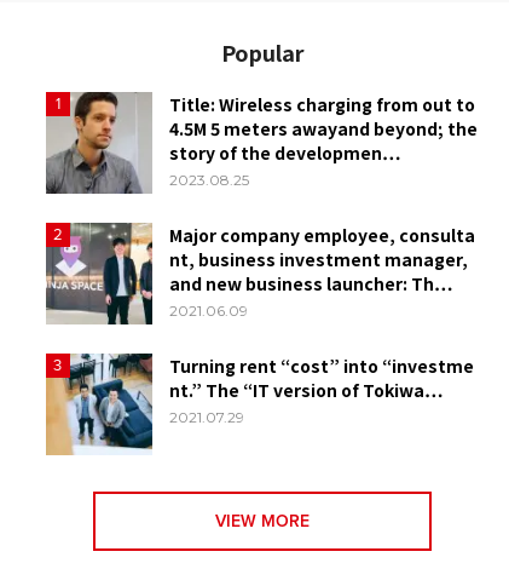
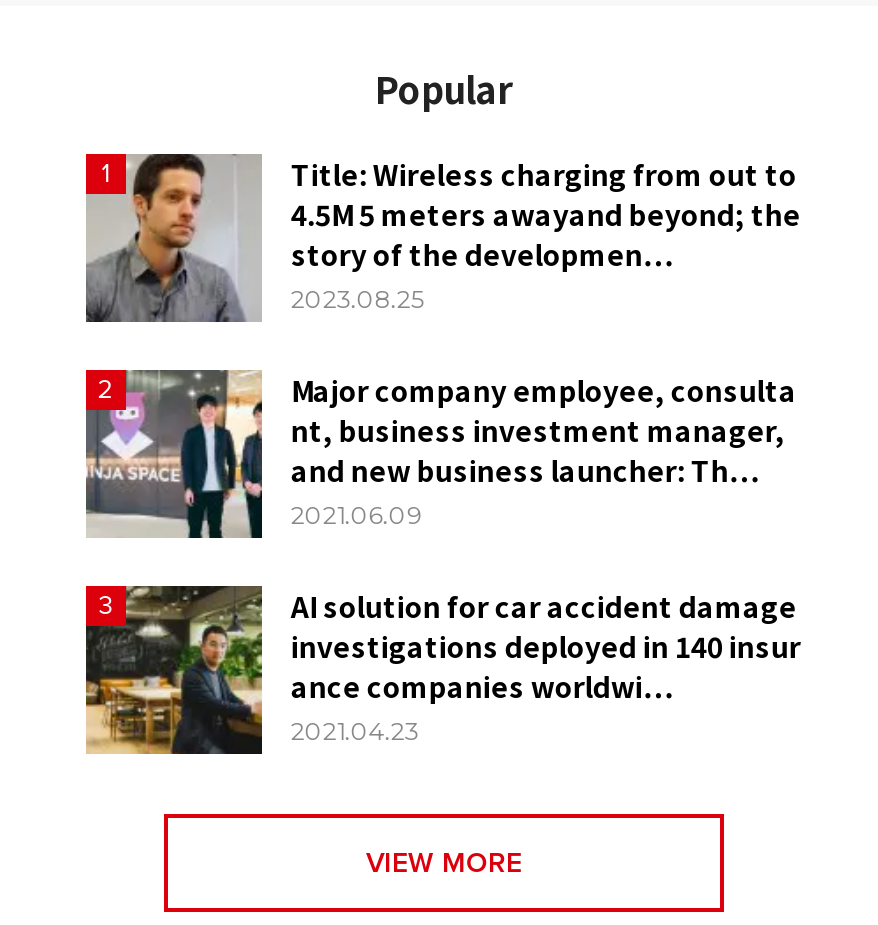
- [image]
- Turning rent “cost” into “investme
- nt.” The “IT version of Tokiwa…
- 2021.07.29
+ [image]
+ AI solution for car accident damage
+ investigations deployed in 140 insur
+ ance companies worldwi…
+ 2021.04.23
